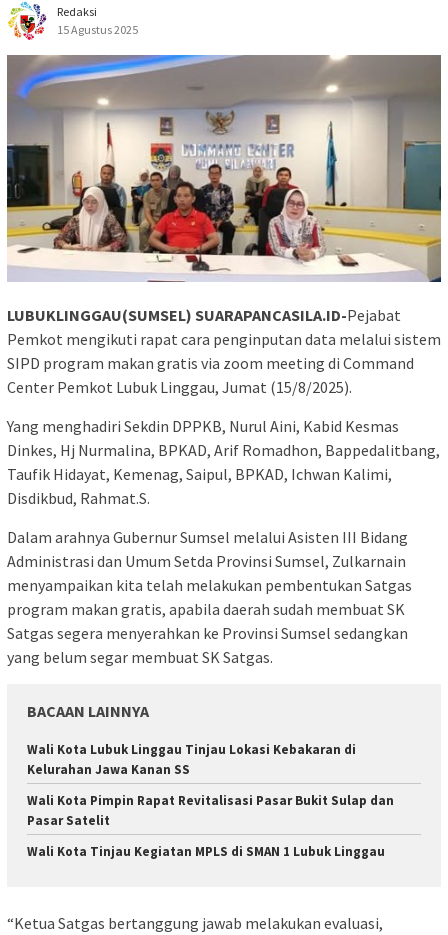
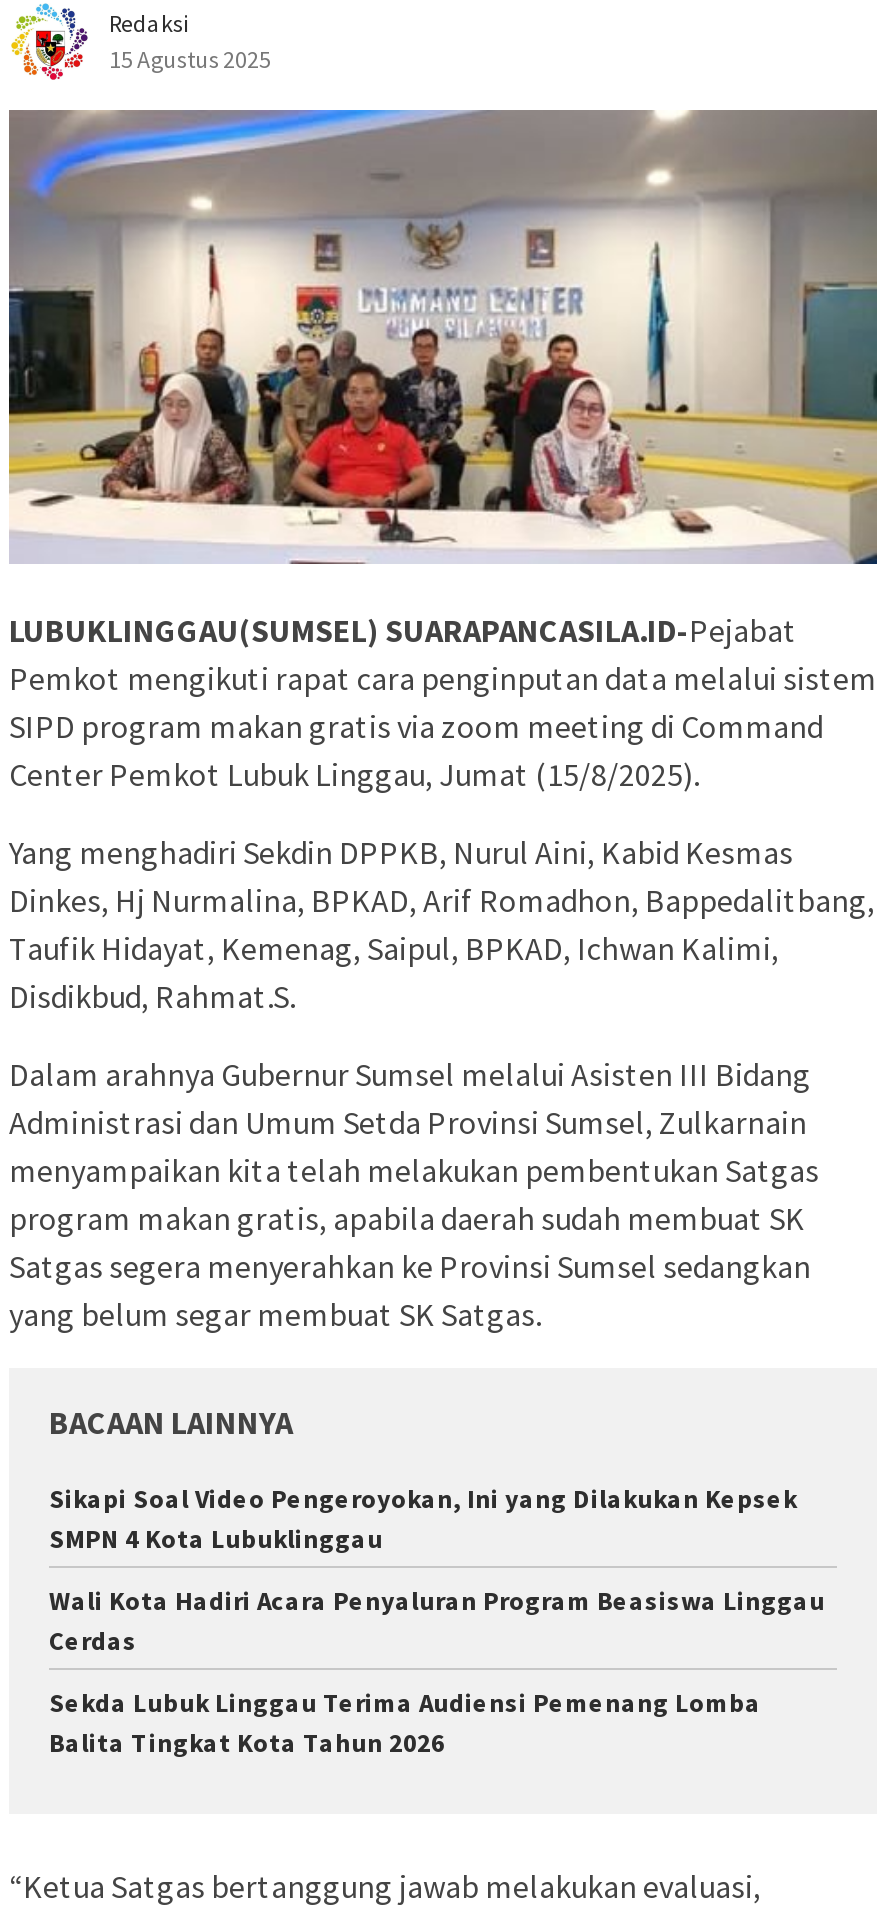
- Wali Kota Lubuk Linggau Tinjau Lokasi Kebakaran di
- Kelurahan Jawa Kanan SS
+ Sikapi Soal Video Pengeroyokan, Ini yang Dilakukan Kepsek
+ SMPN 4 Kota Lubuklinggau

- Wali Kota Pimpin Rapat Revitalisasi Pasar Bukit Sulap dan
- Pasar Satelit
+ Wali Kota Hadiri Acara Penyaluran Program Beasiswa Linggau
+ Cerdas

- Wali Kota Tinjau Kegiatan MPLS di SMAN 1 Lubuk Linggau
+ Sekda Lubuk Linggau Terima Audiensi Pemenang Lomba
+ Balita Tingkat Kota Tahun 2026
